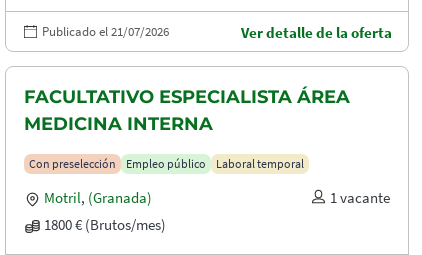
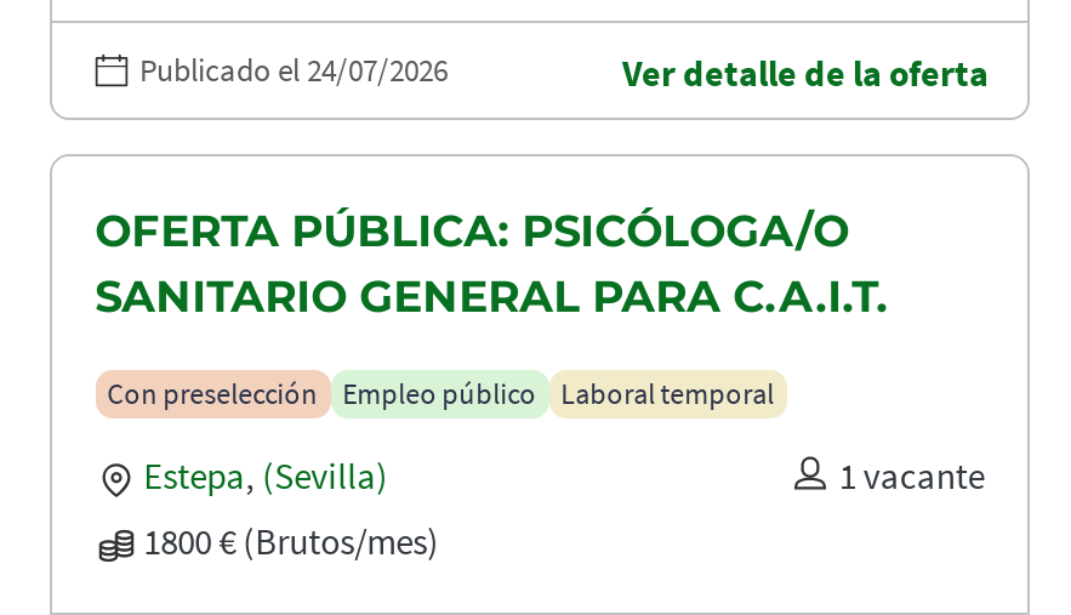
- Publicado el 21/07/2026
+ Publicado el 24/07/2026

- FACULTATIVO ESPECIALISTA ÁREA
- MEDICINA INTERNA
+ OFERTA PÚBLICA: PSICÓLOGA/O
+ SANITARIO GENERAL PARA C.A.I.T.

- Motril, (Granada)
+ Estepa, (Sevilla)
